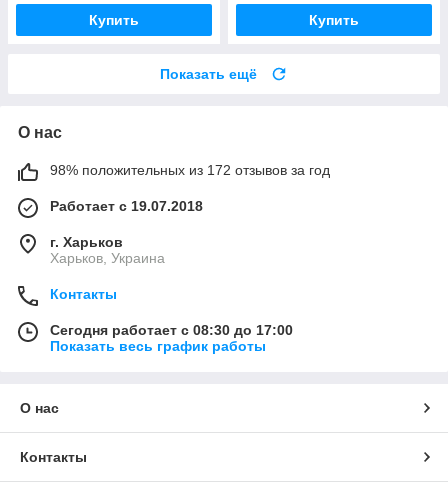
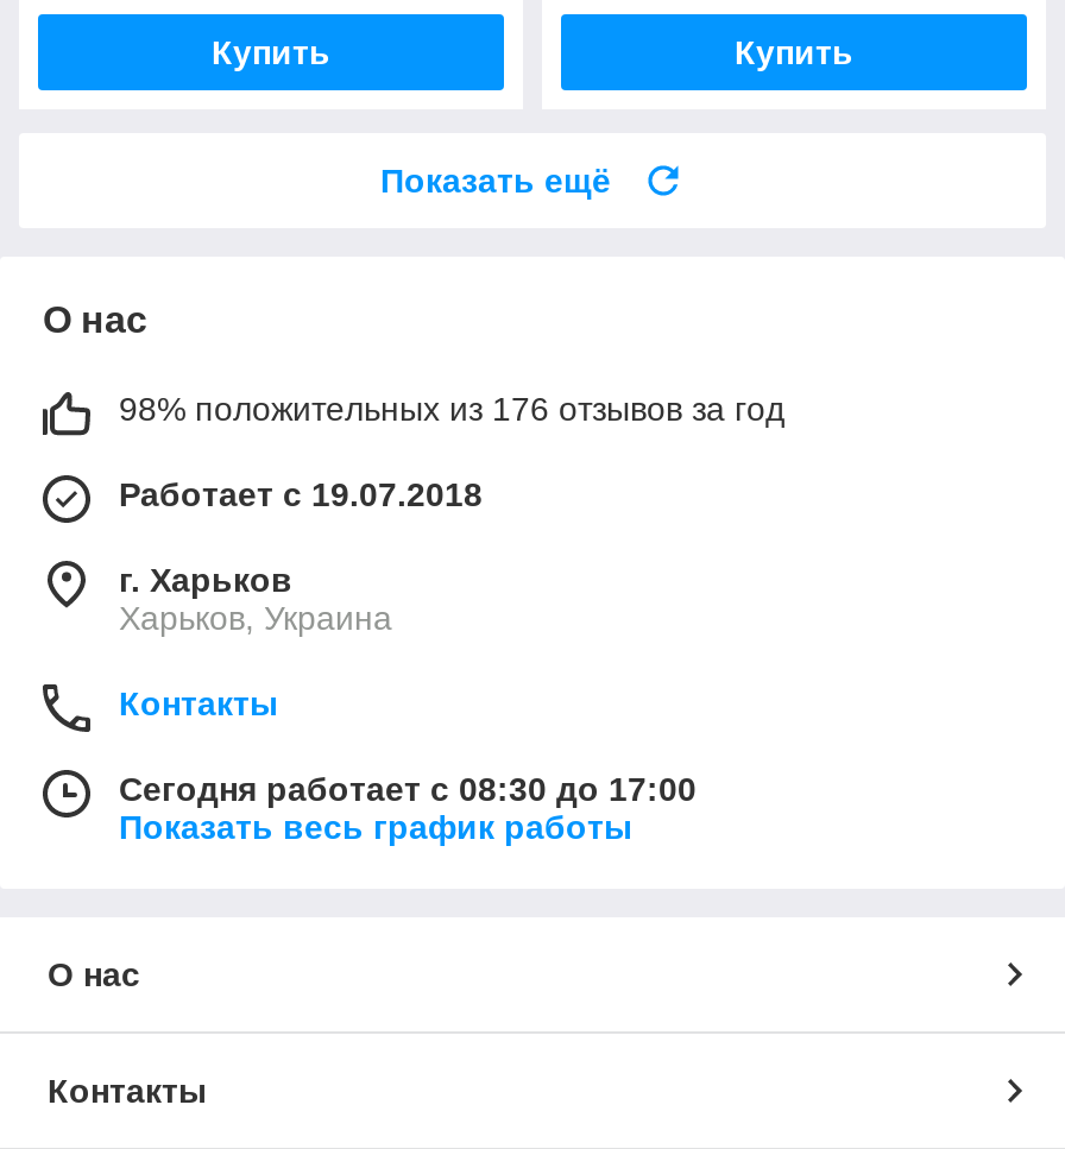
- 98% положительных из 172 отзывов за год
+ 98% положительных из 176 отзывов за год
